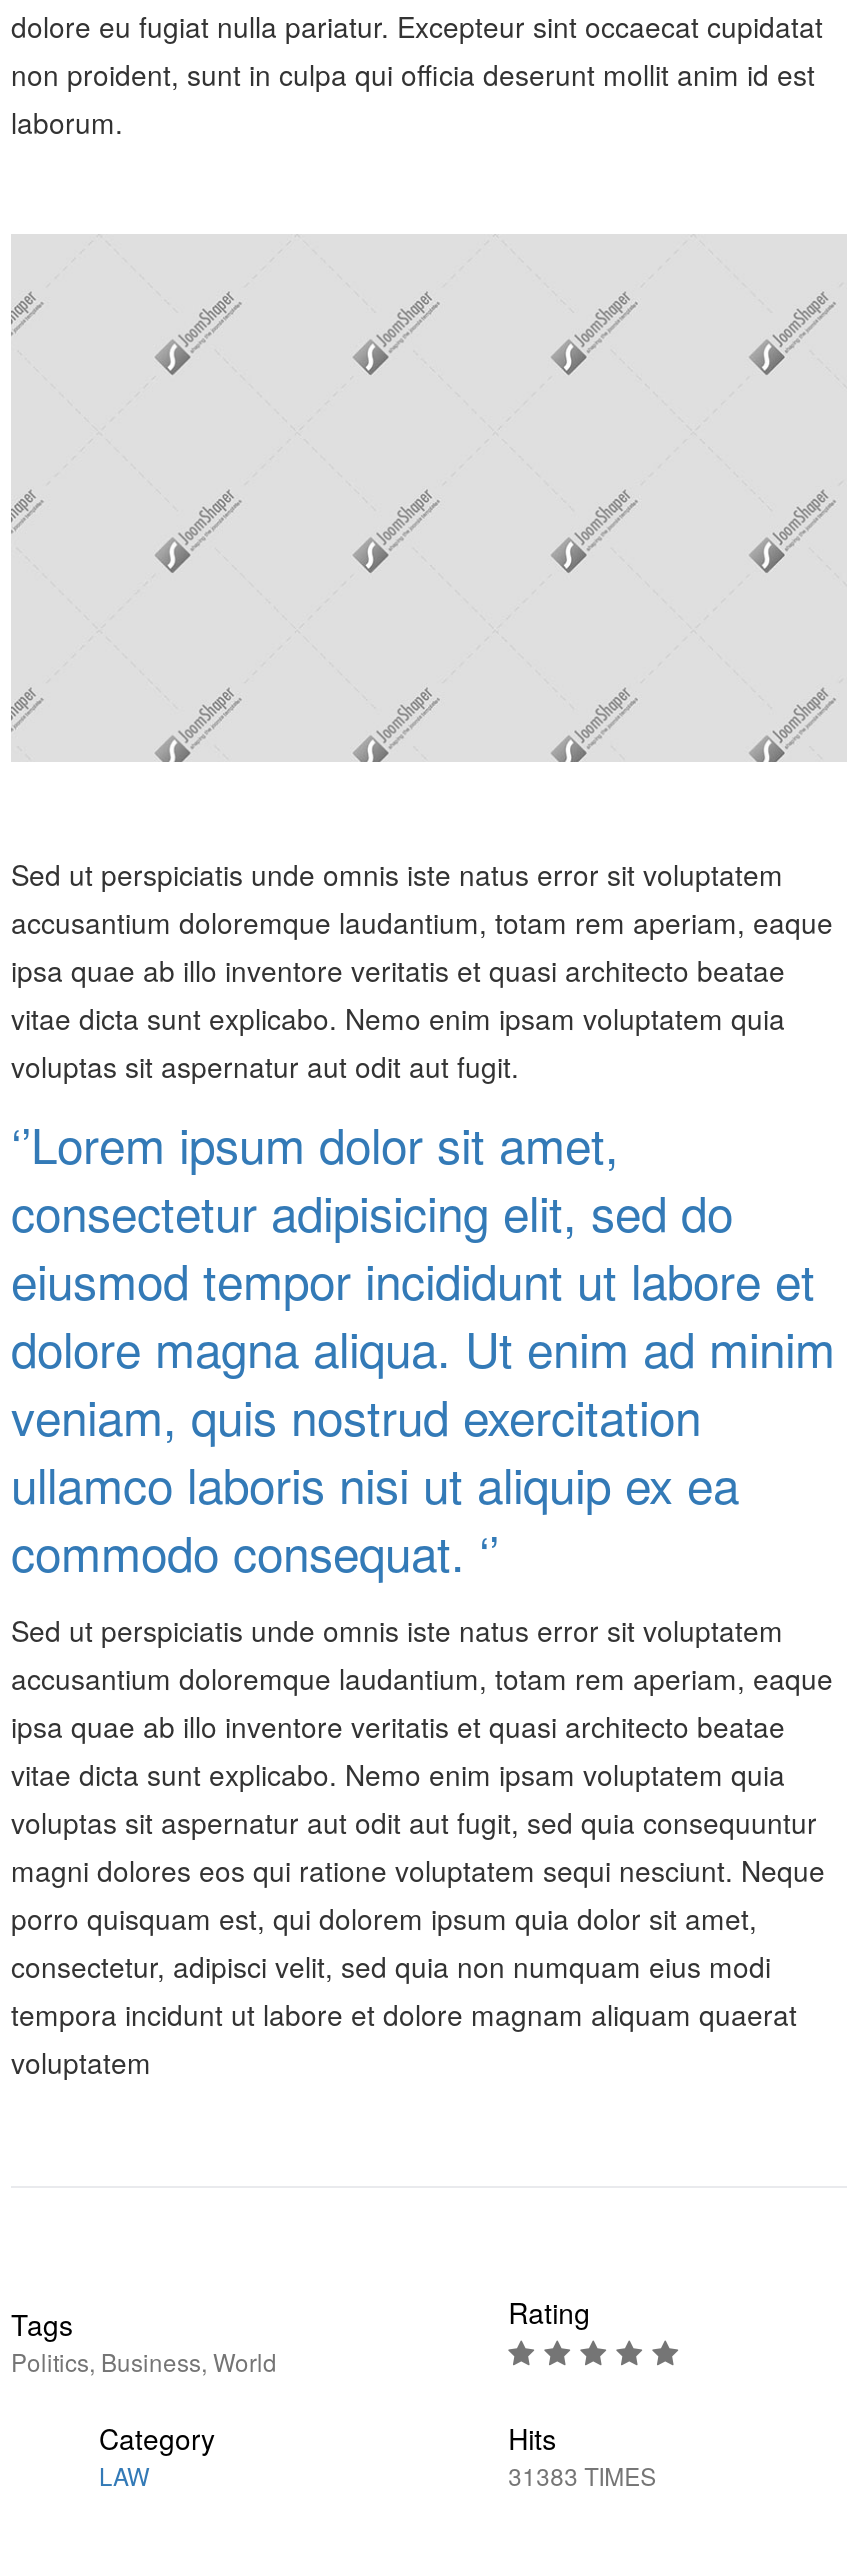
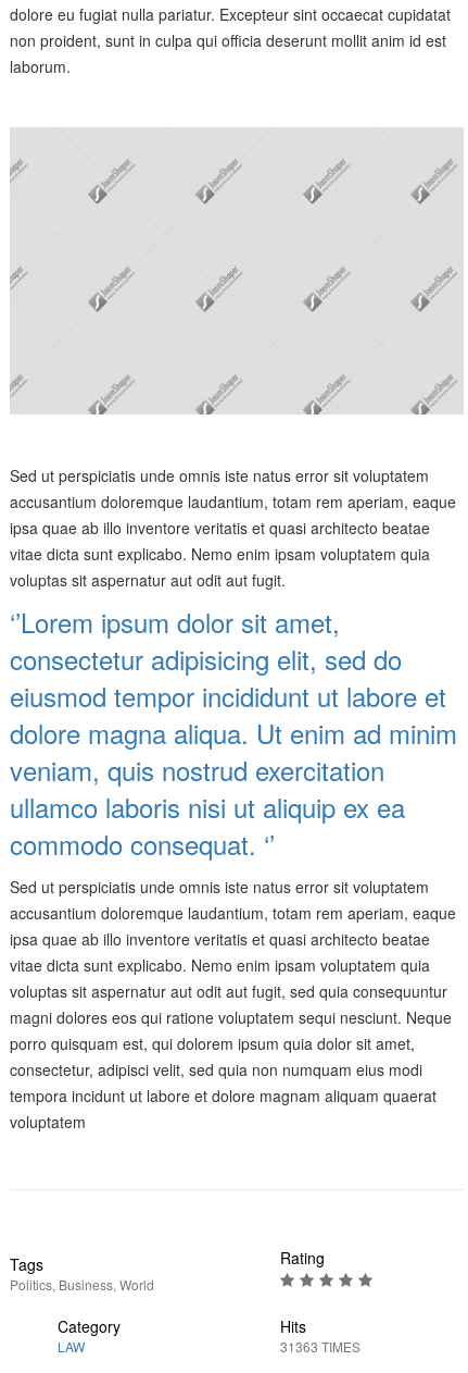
- 31383 TIMES
+ 31363 TIMES
